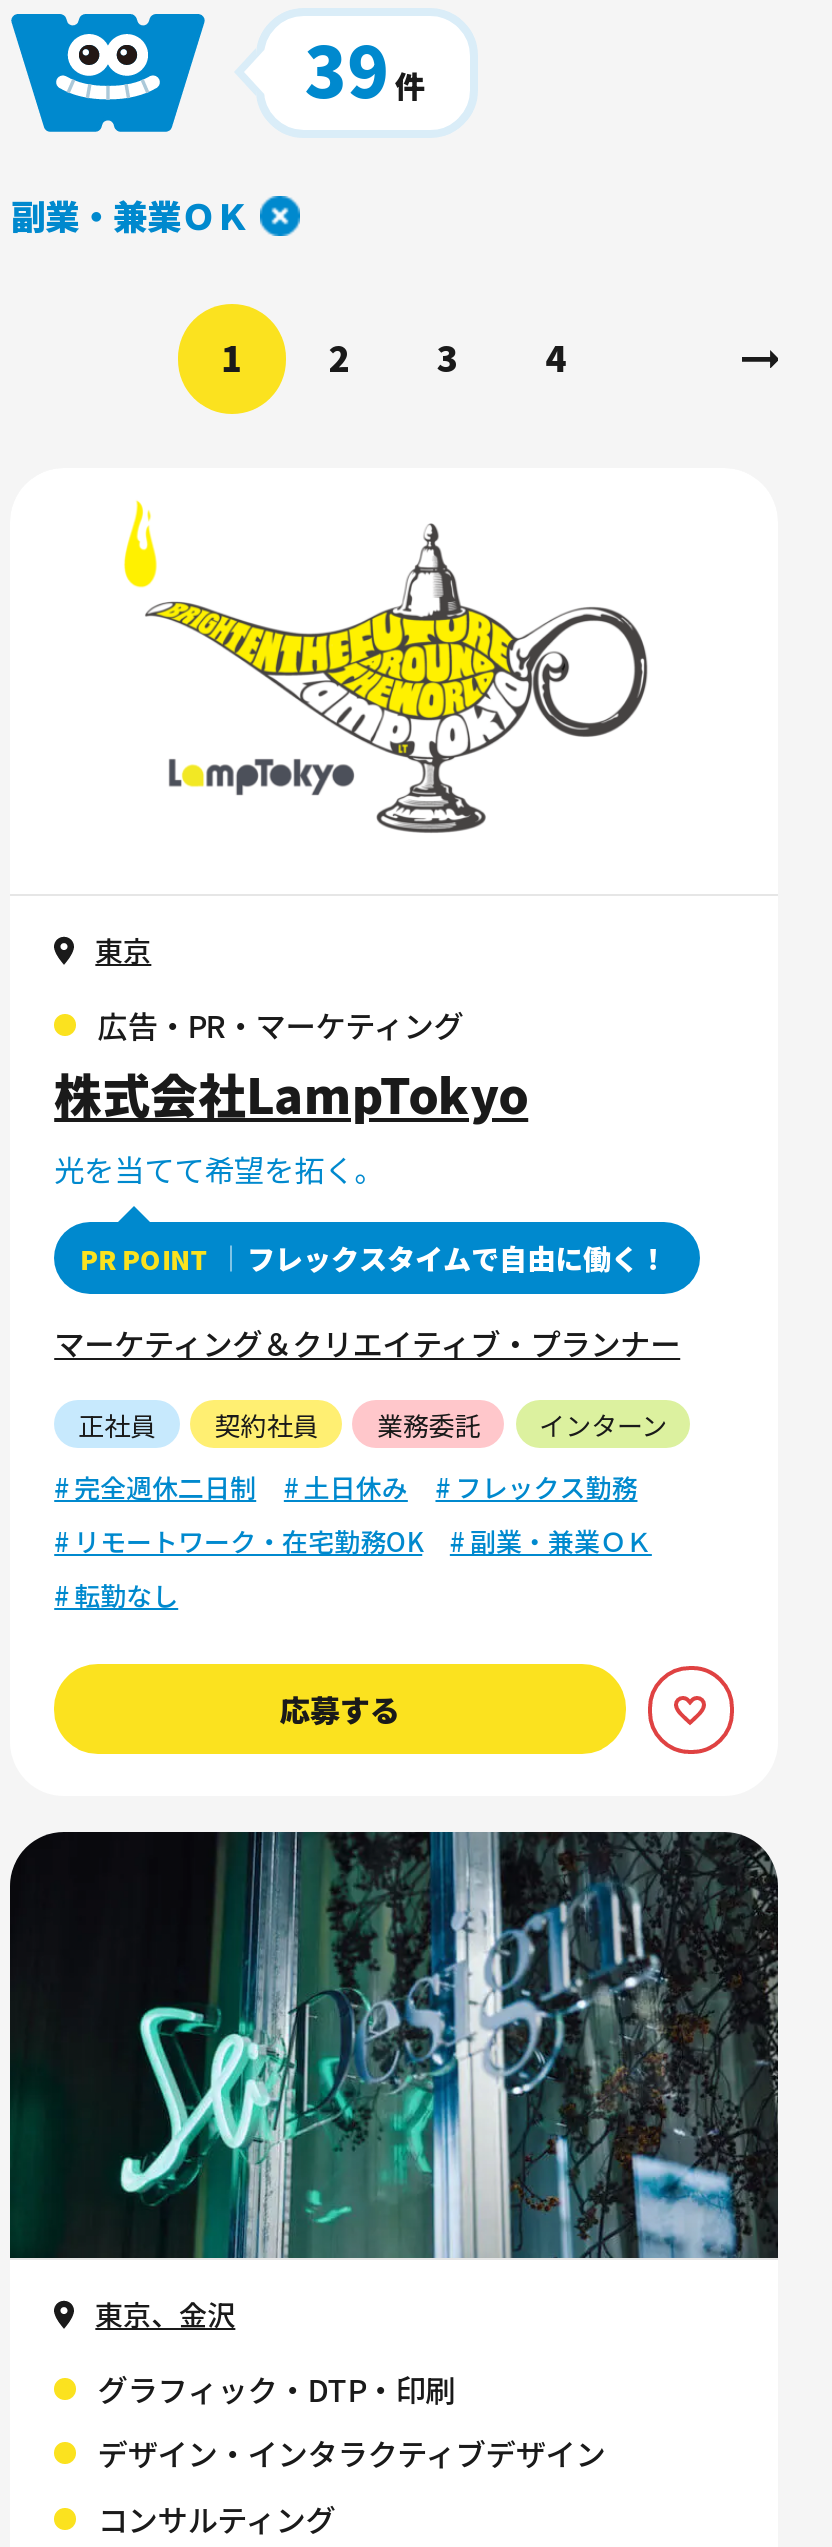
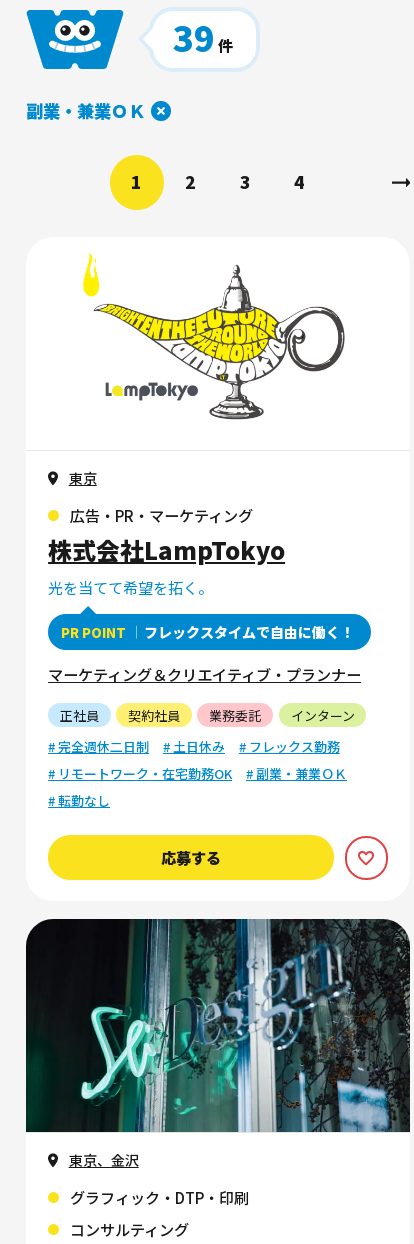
- デザイン・インタラクティブデザイン
